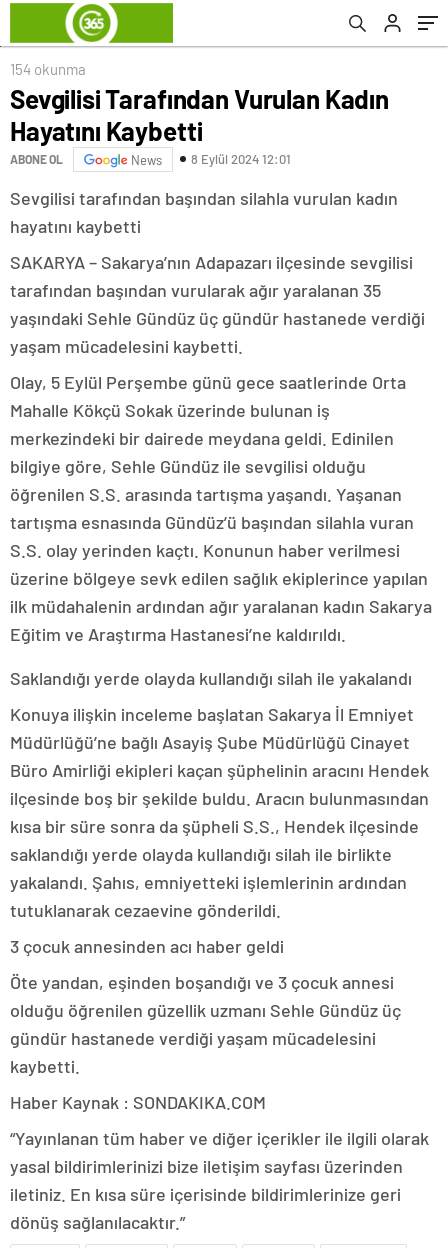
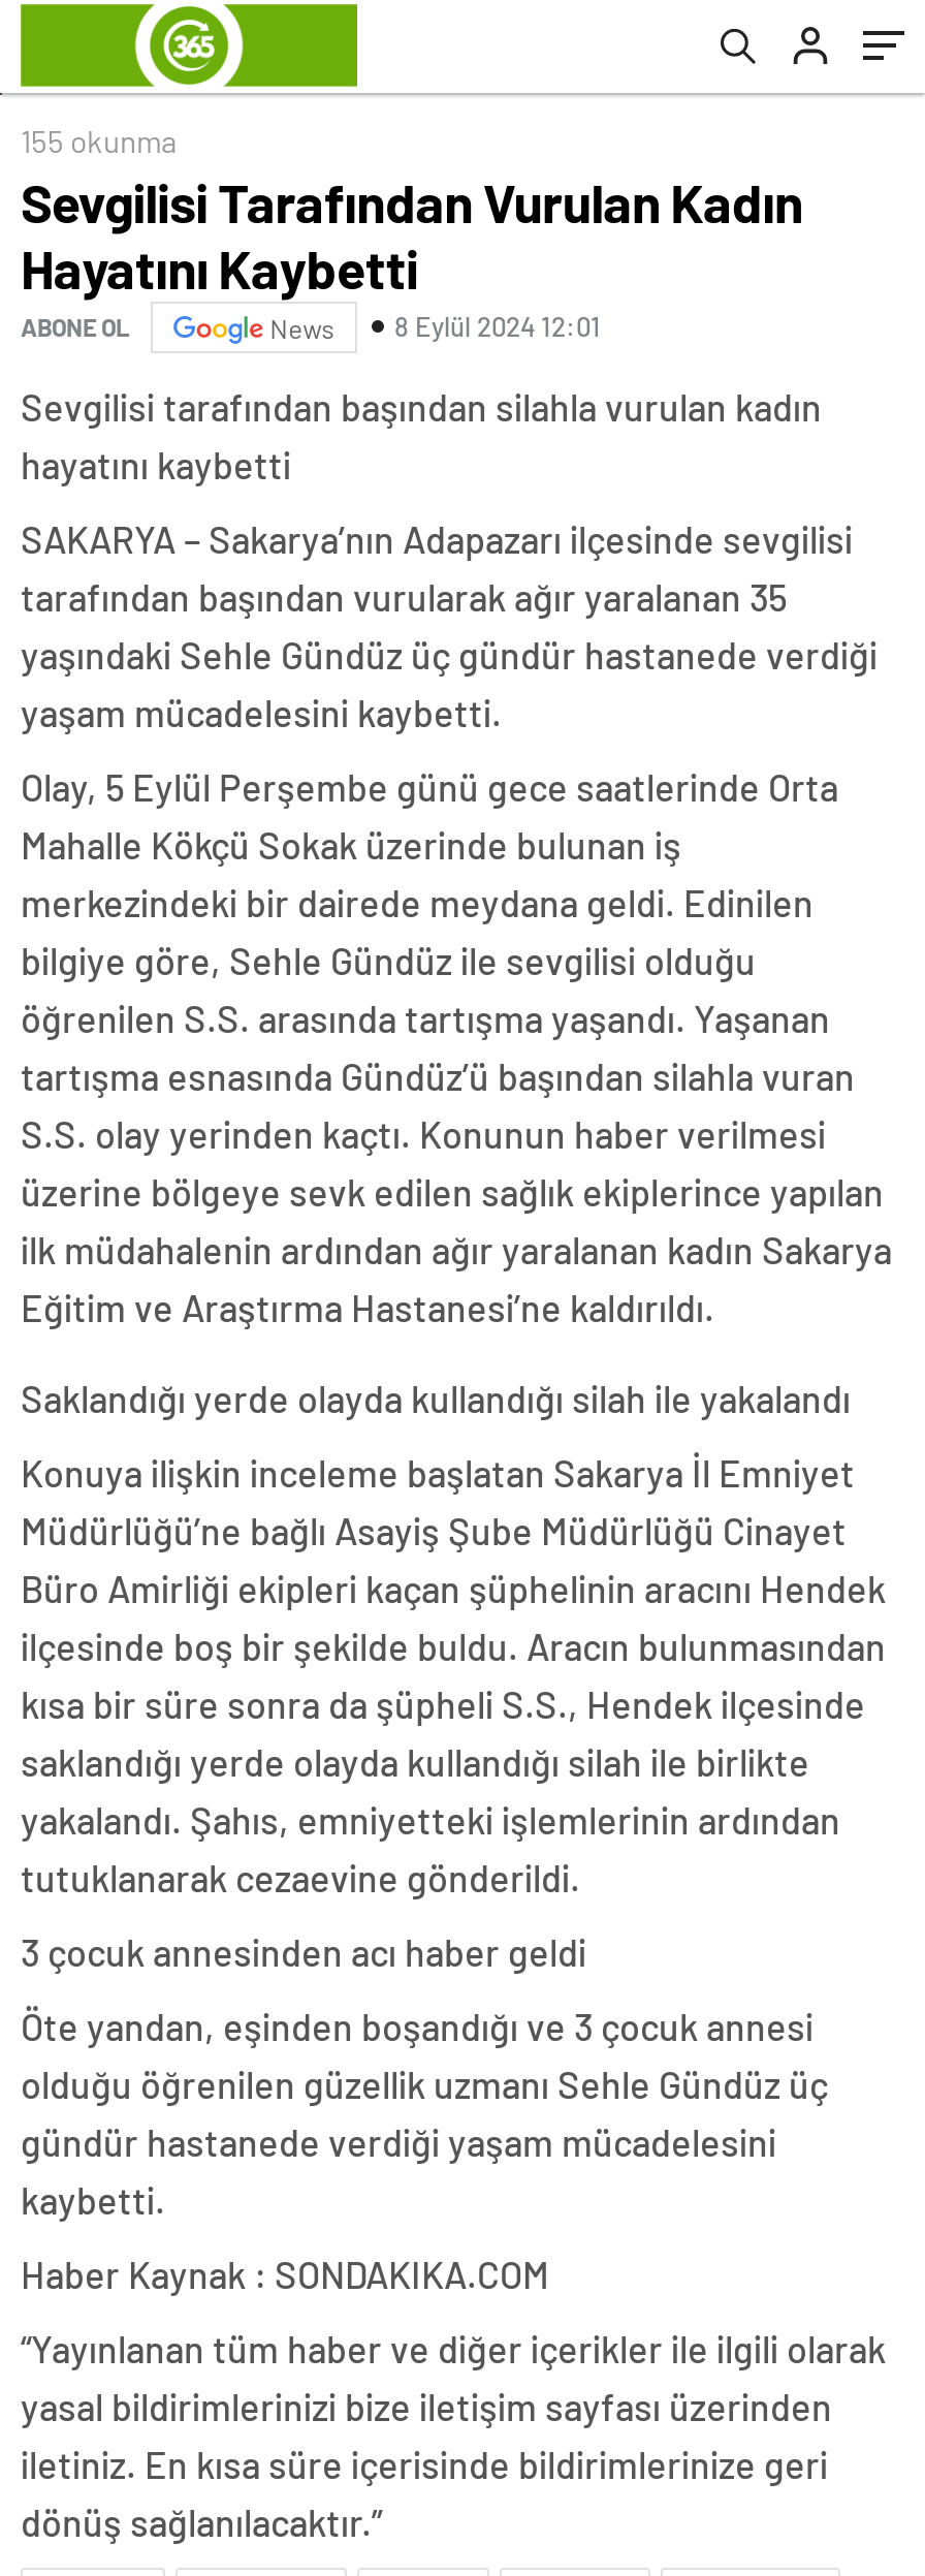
- 154 okunma
+ 155 okunma
